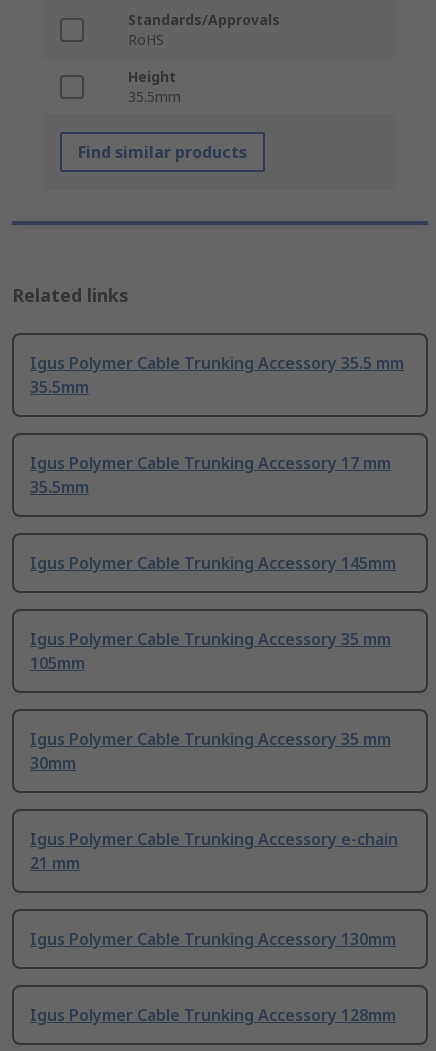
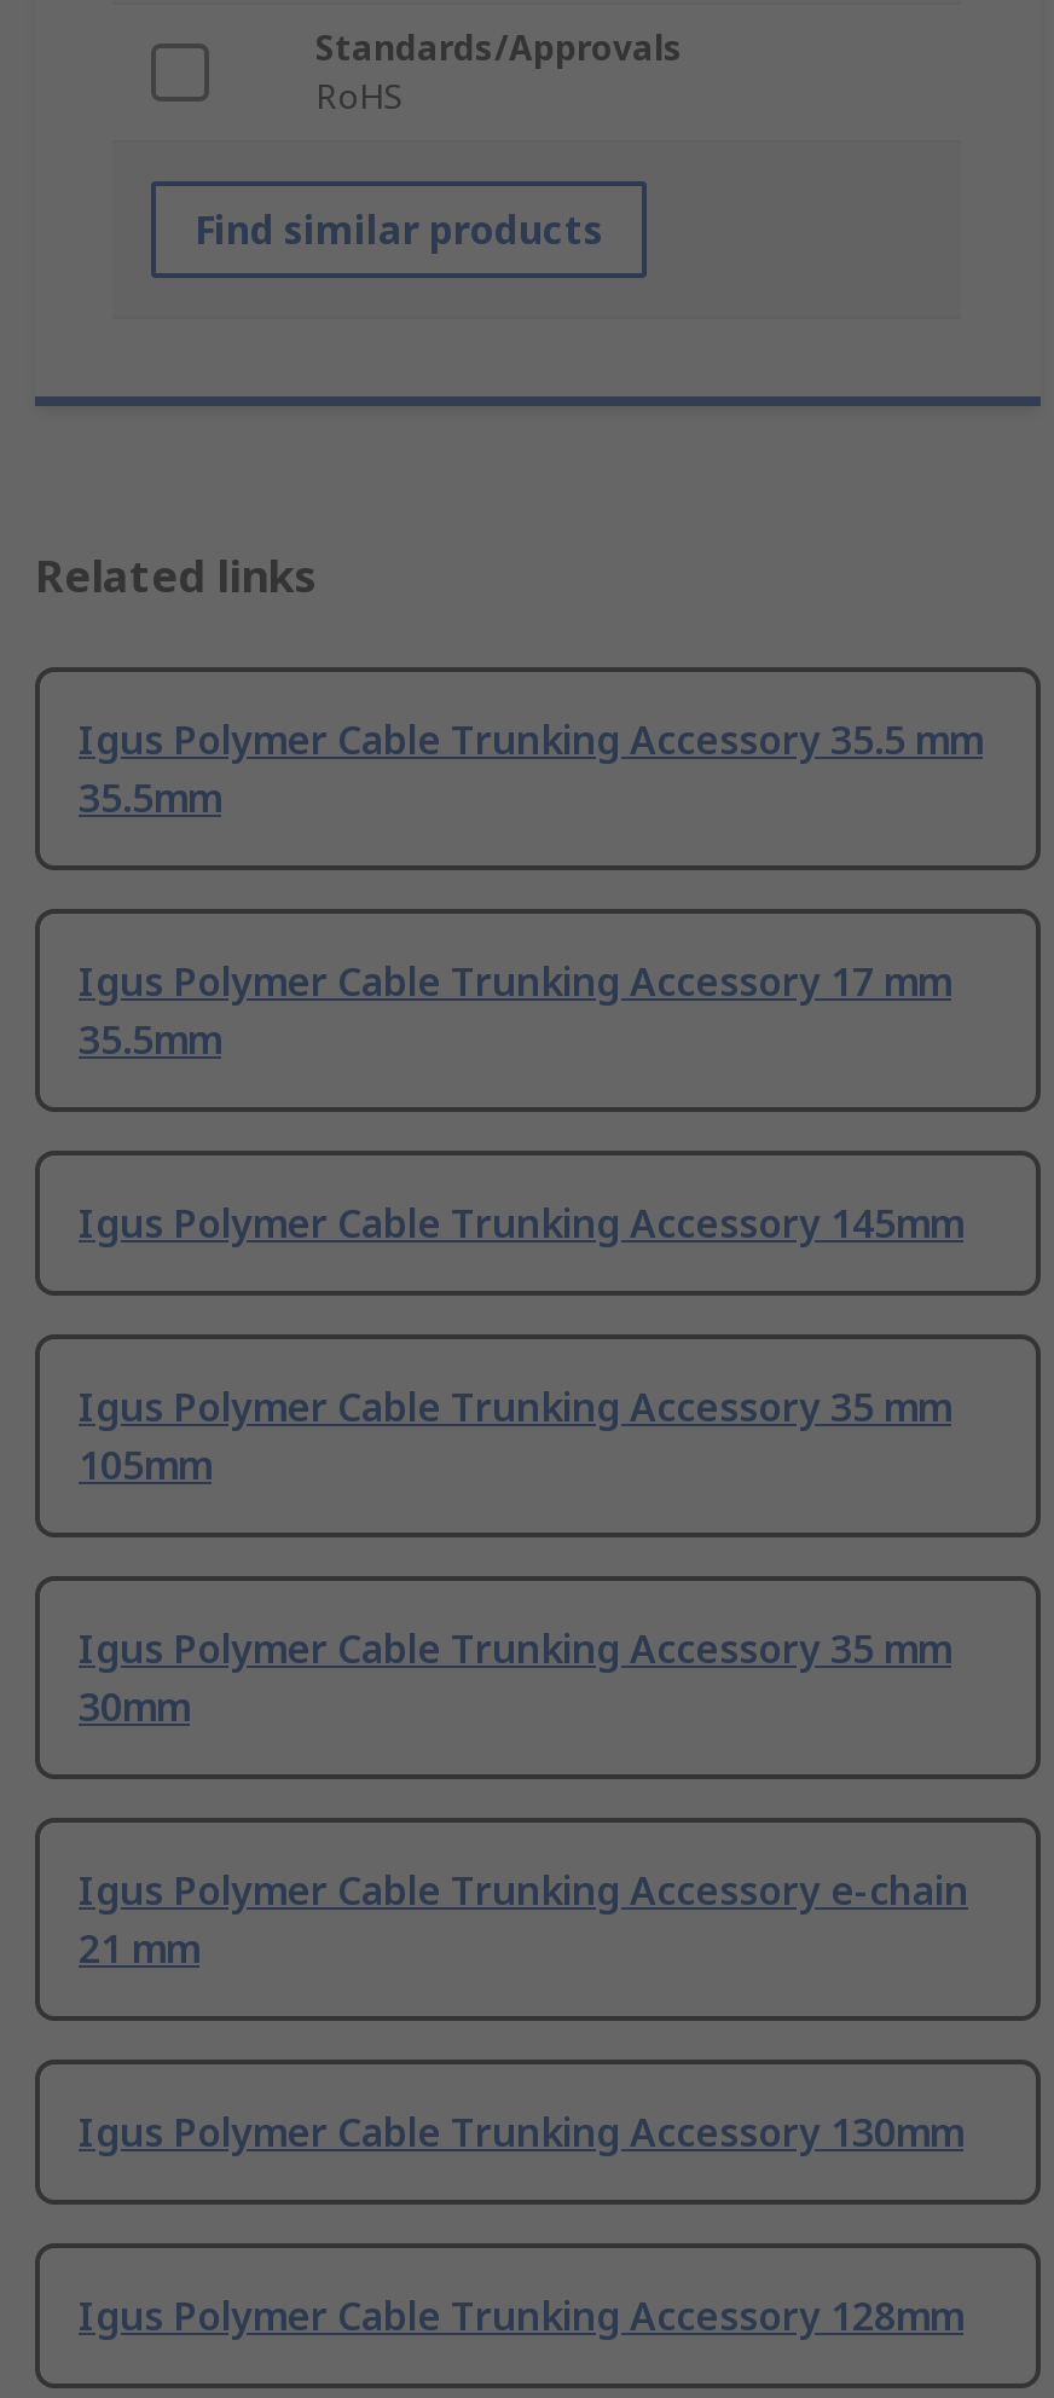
- Height
- 35.5mm
